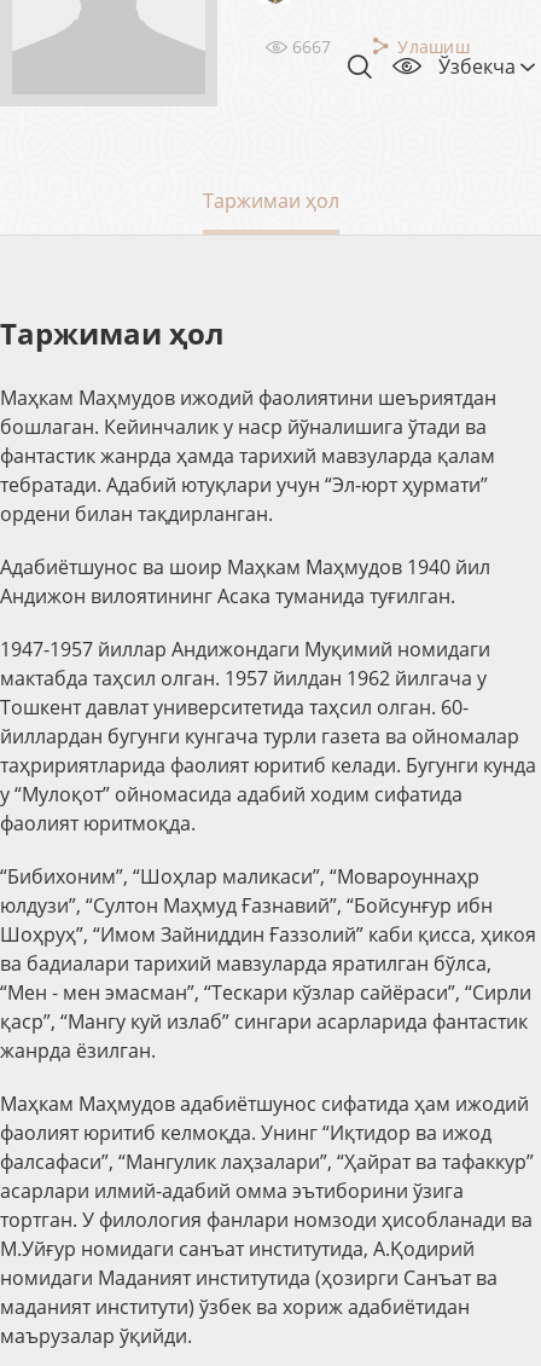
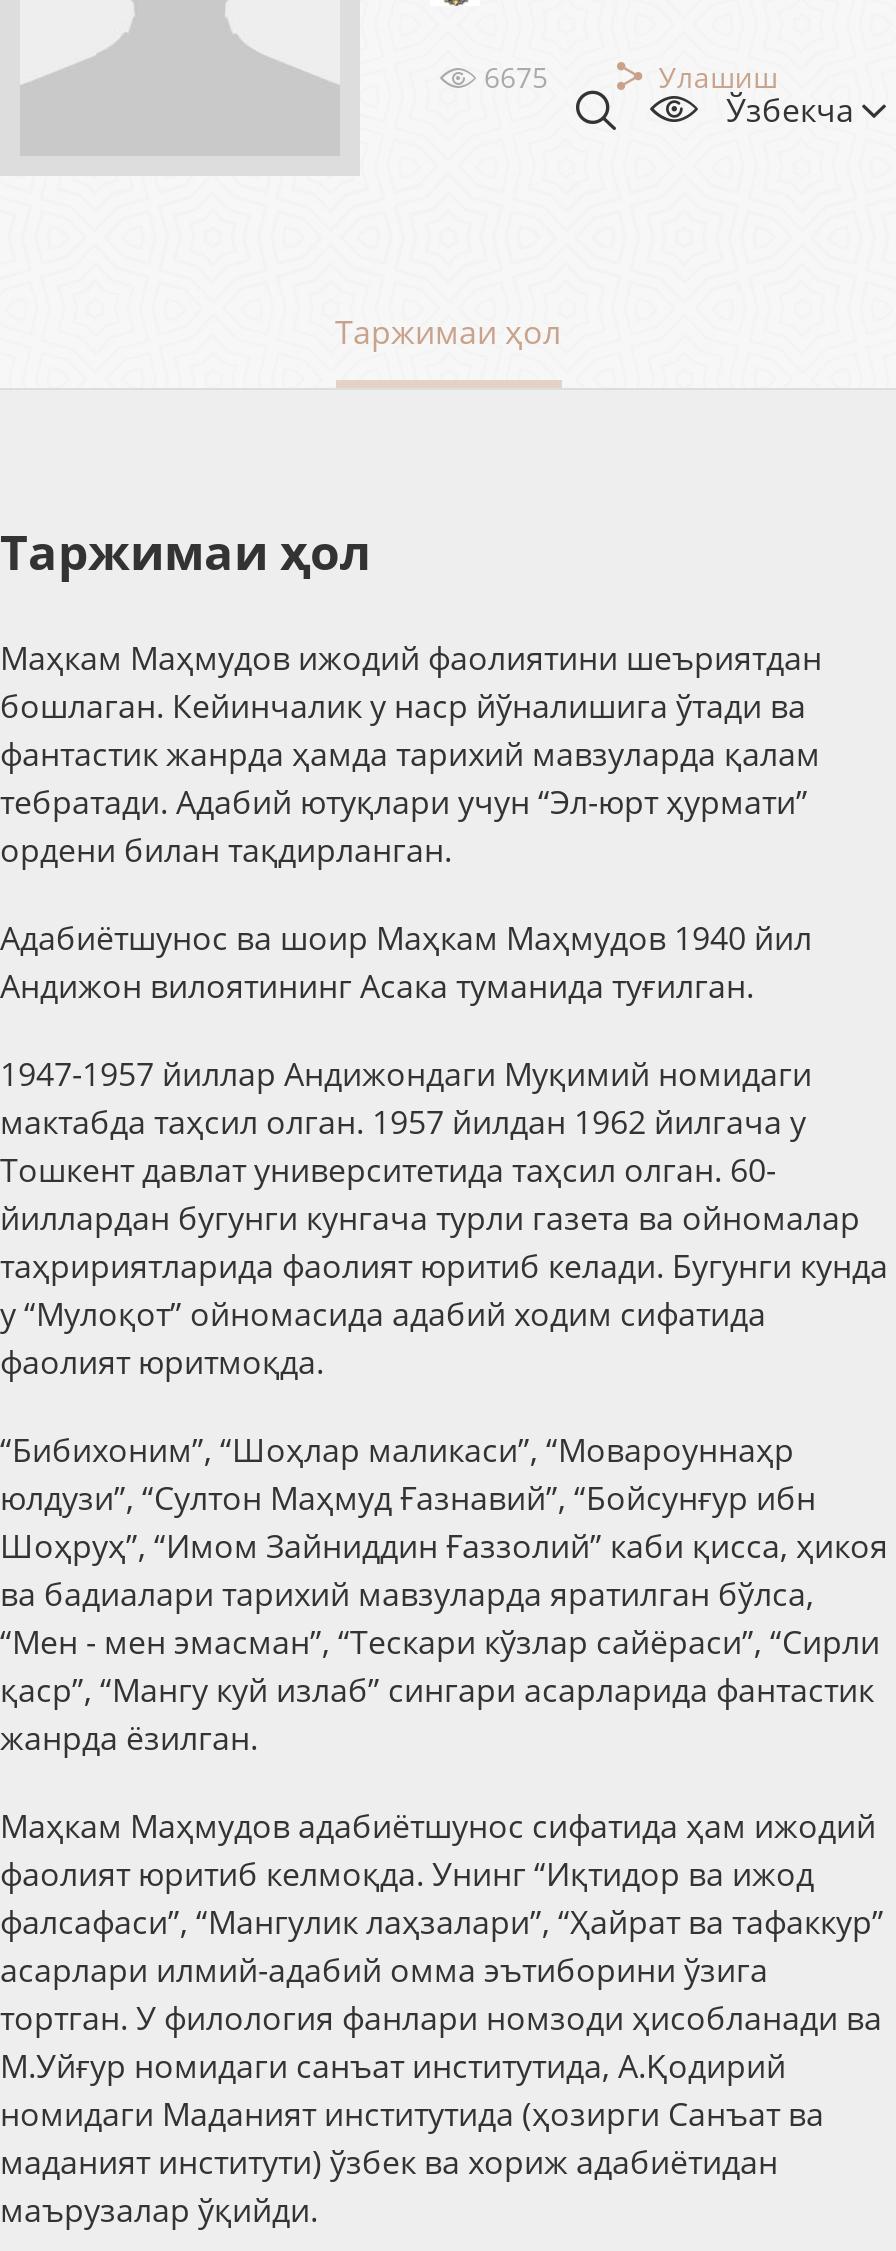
- 6667
+ 6675
